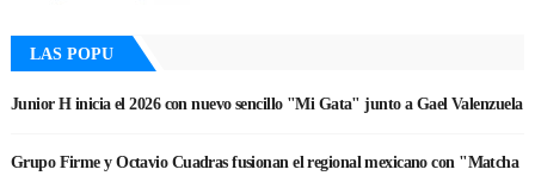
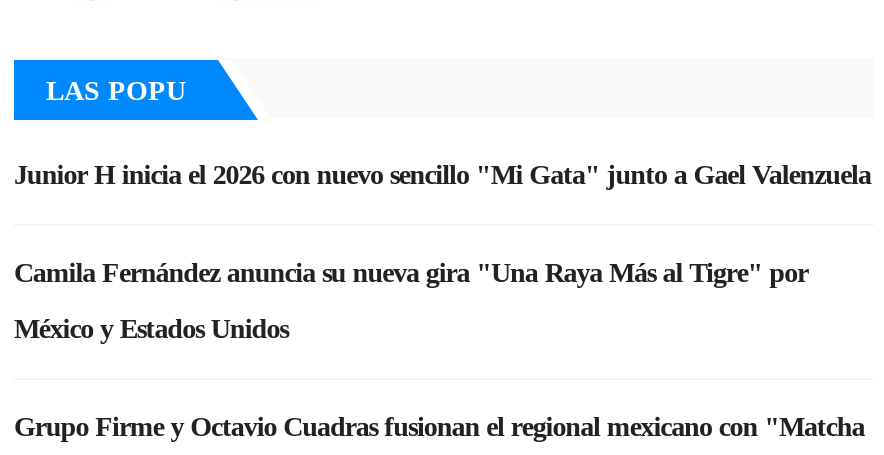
+ Camila Fernández anuncia su nueva gira "Una Raya Más al Tigre" por
+ México y Estados Unidos
